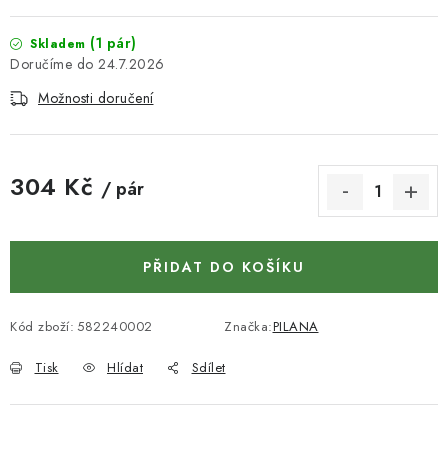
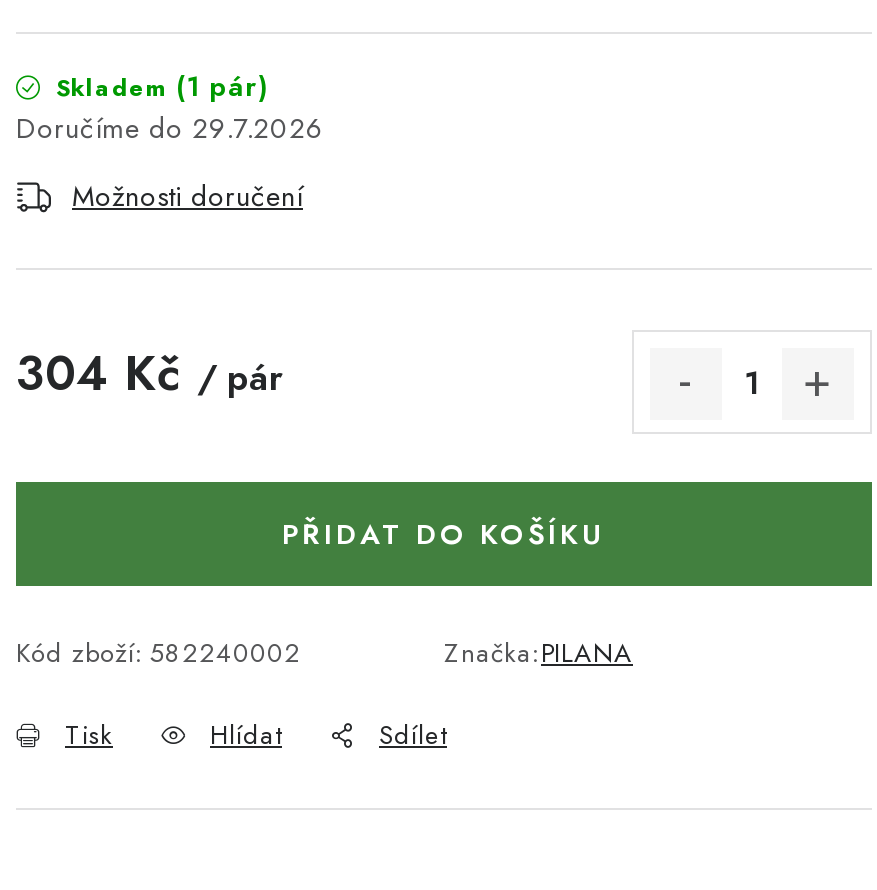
- 24.7.2026
+ 29.7.2026
